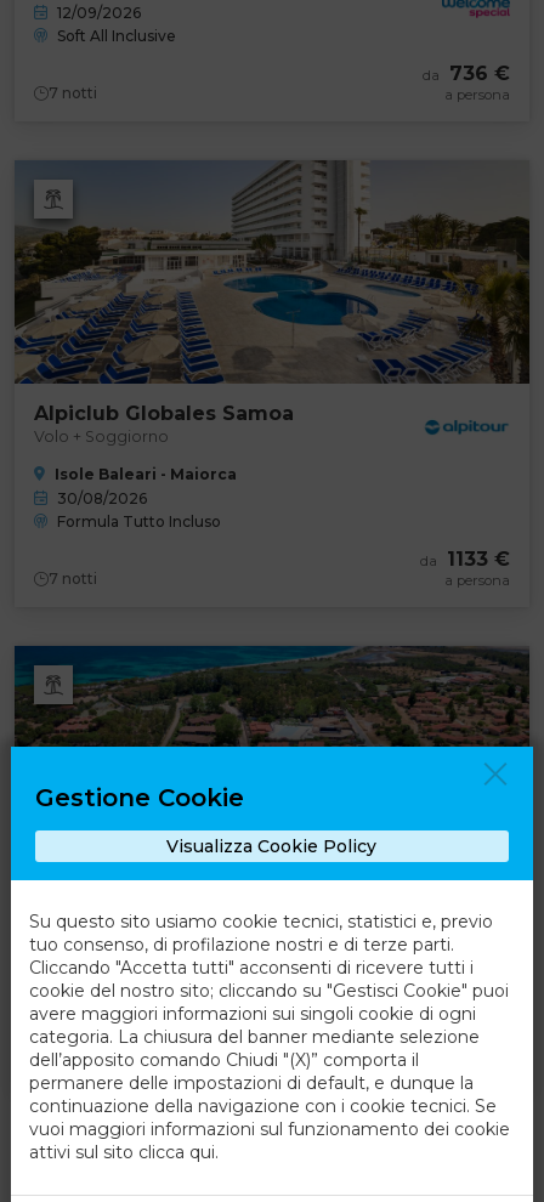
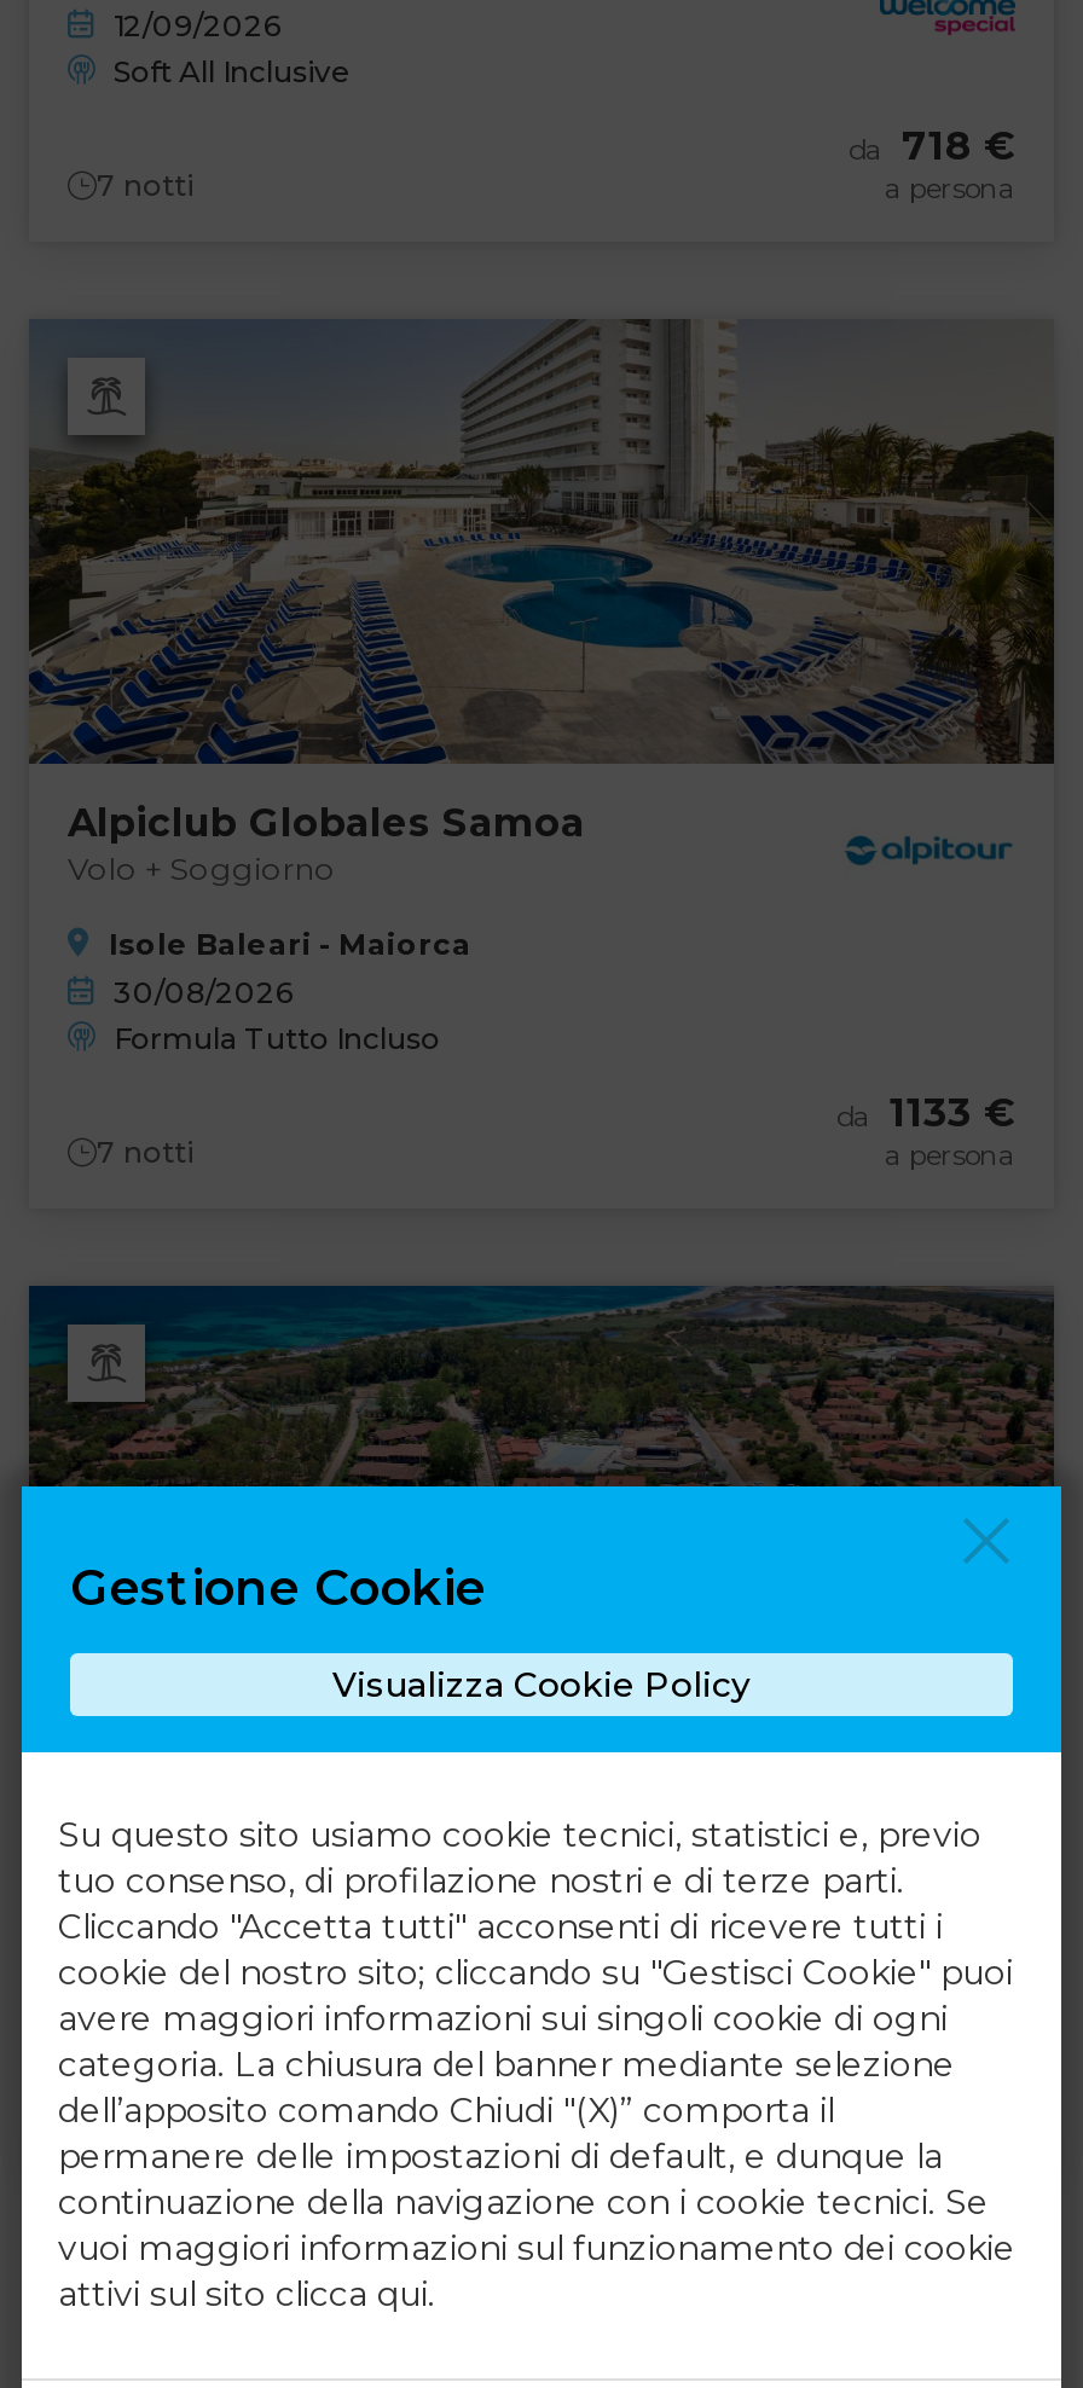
- da 736 €
+ da 718 €
